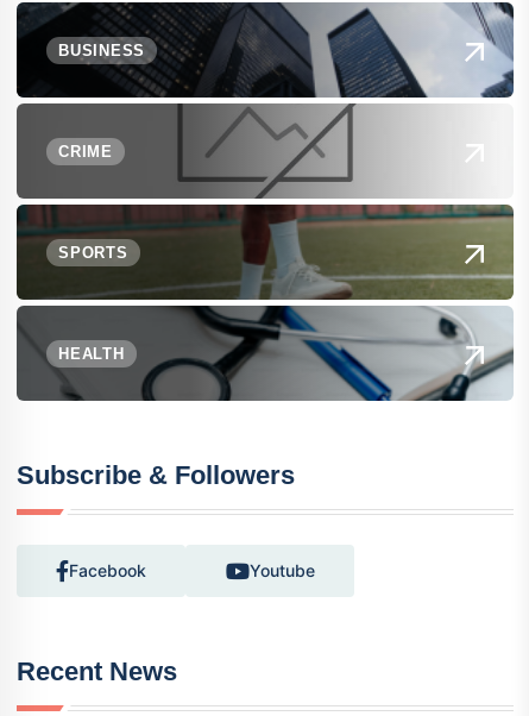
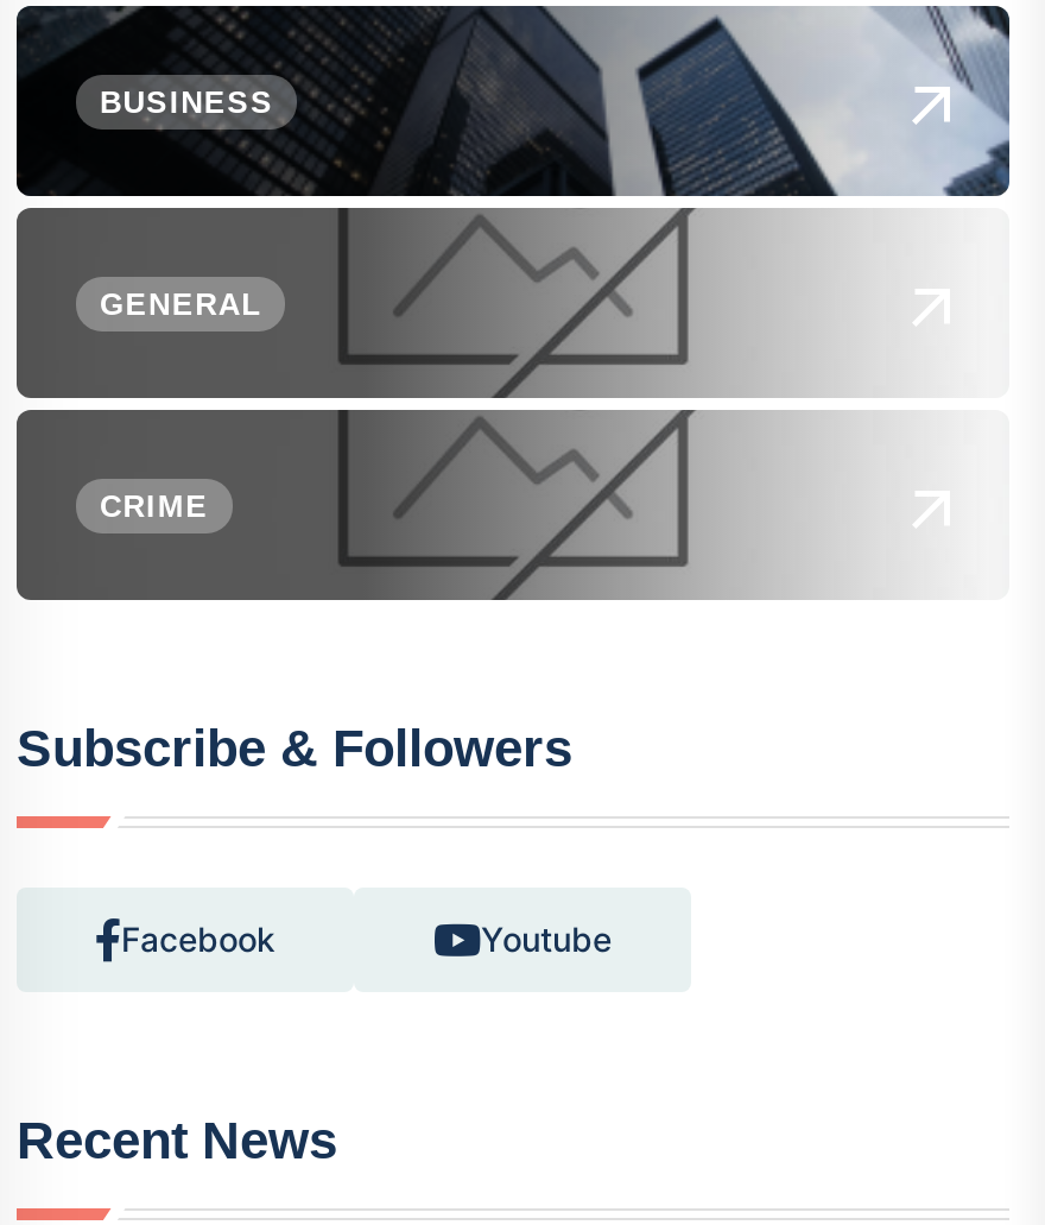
+ GENERAL

moved down: CRIME

- [image]
- SPORTS

- HEALTH
